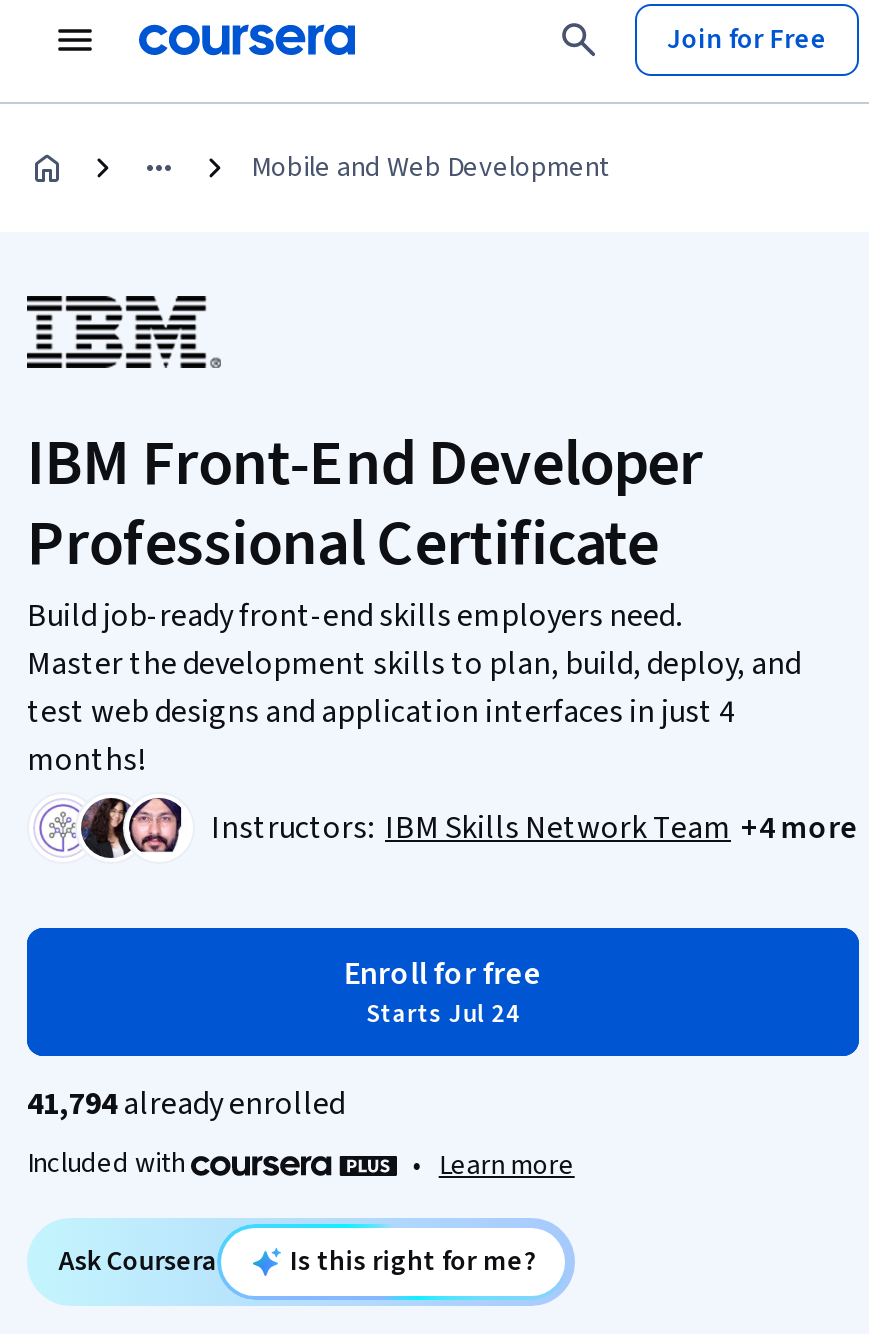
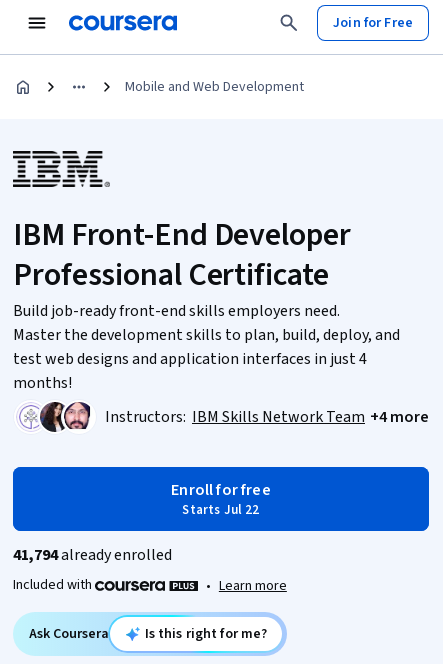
- Starts Jul 24
+ Starts Jul 22
